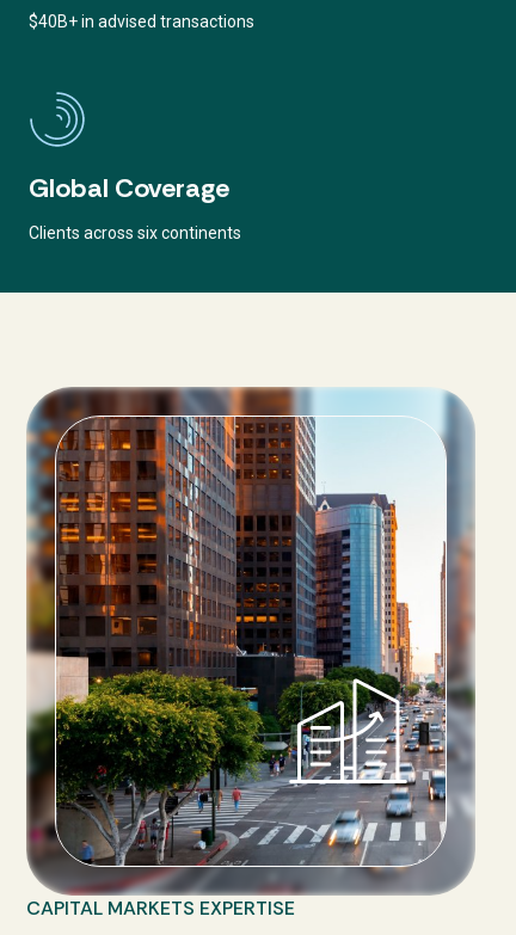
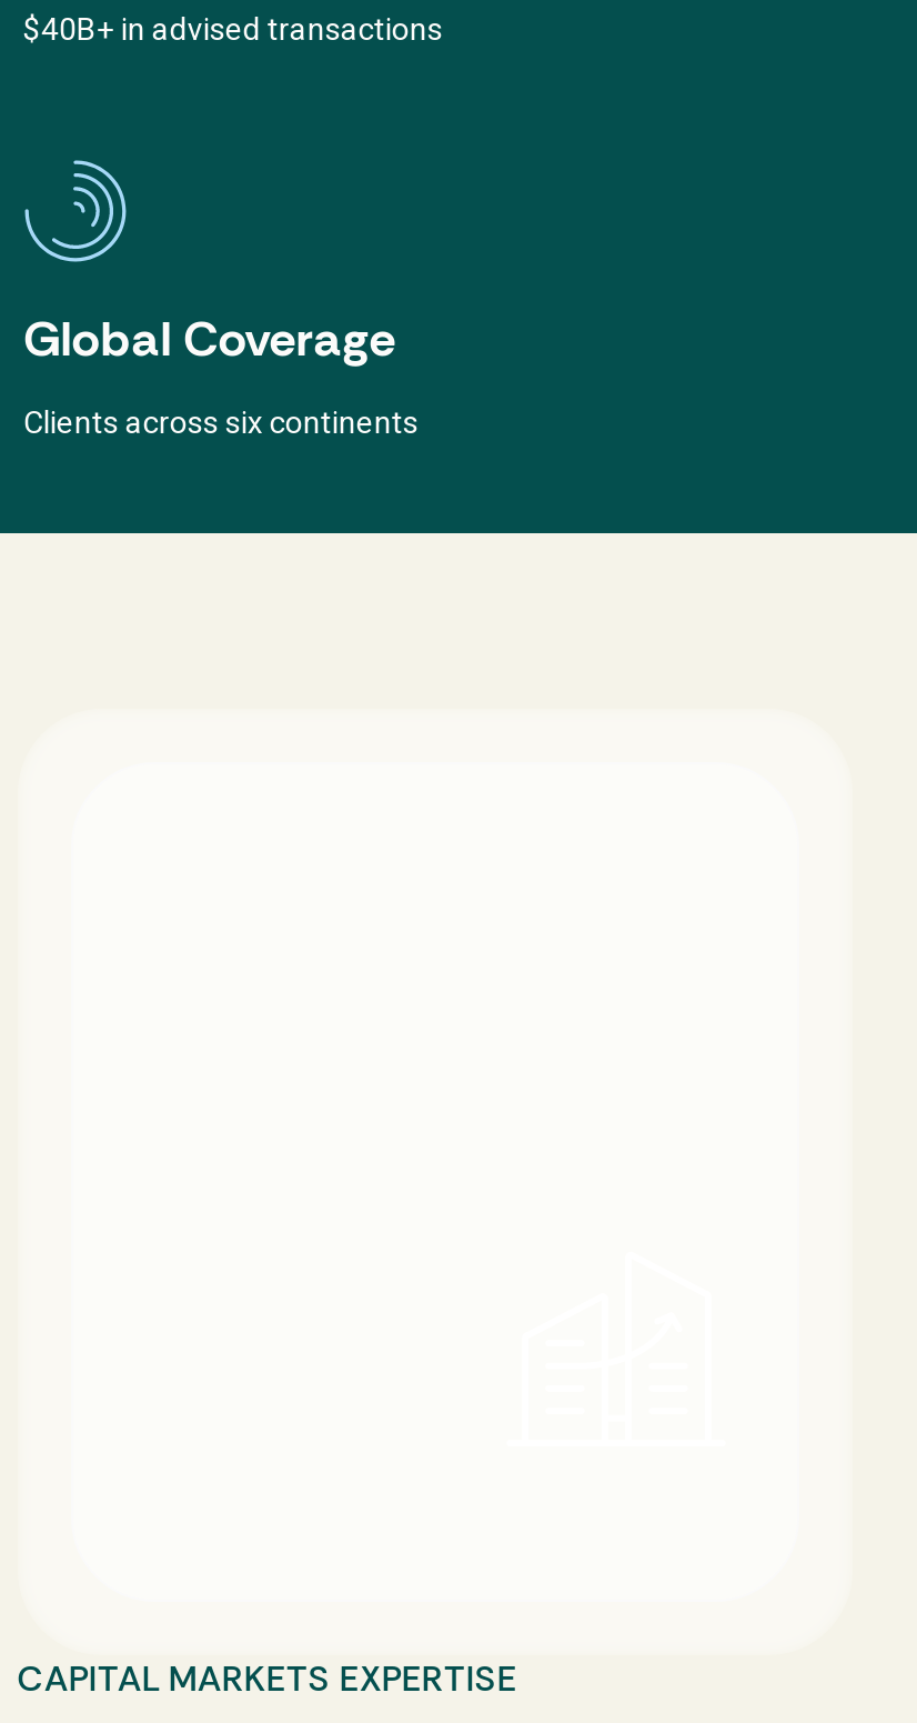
- [image]
